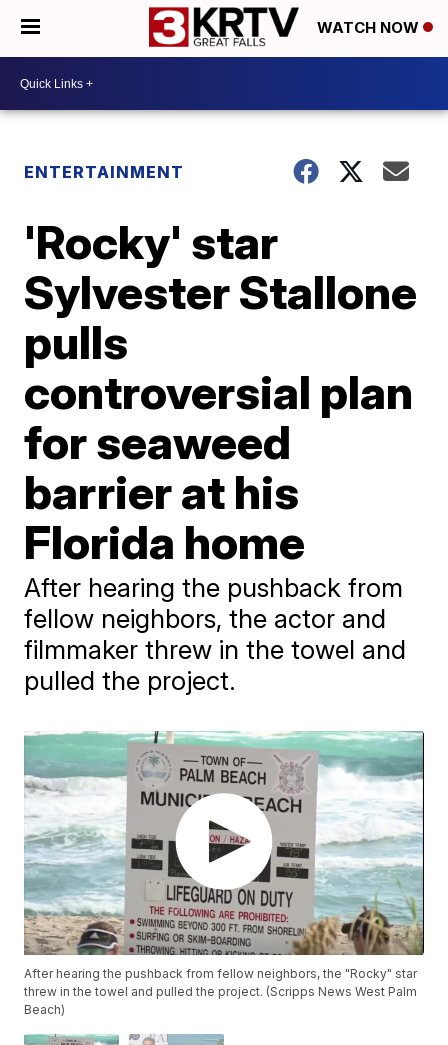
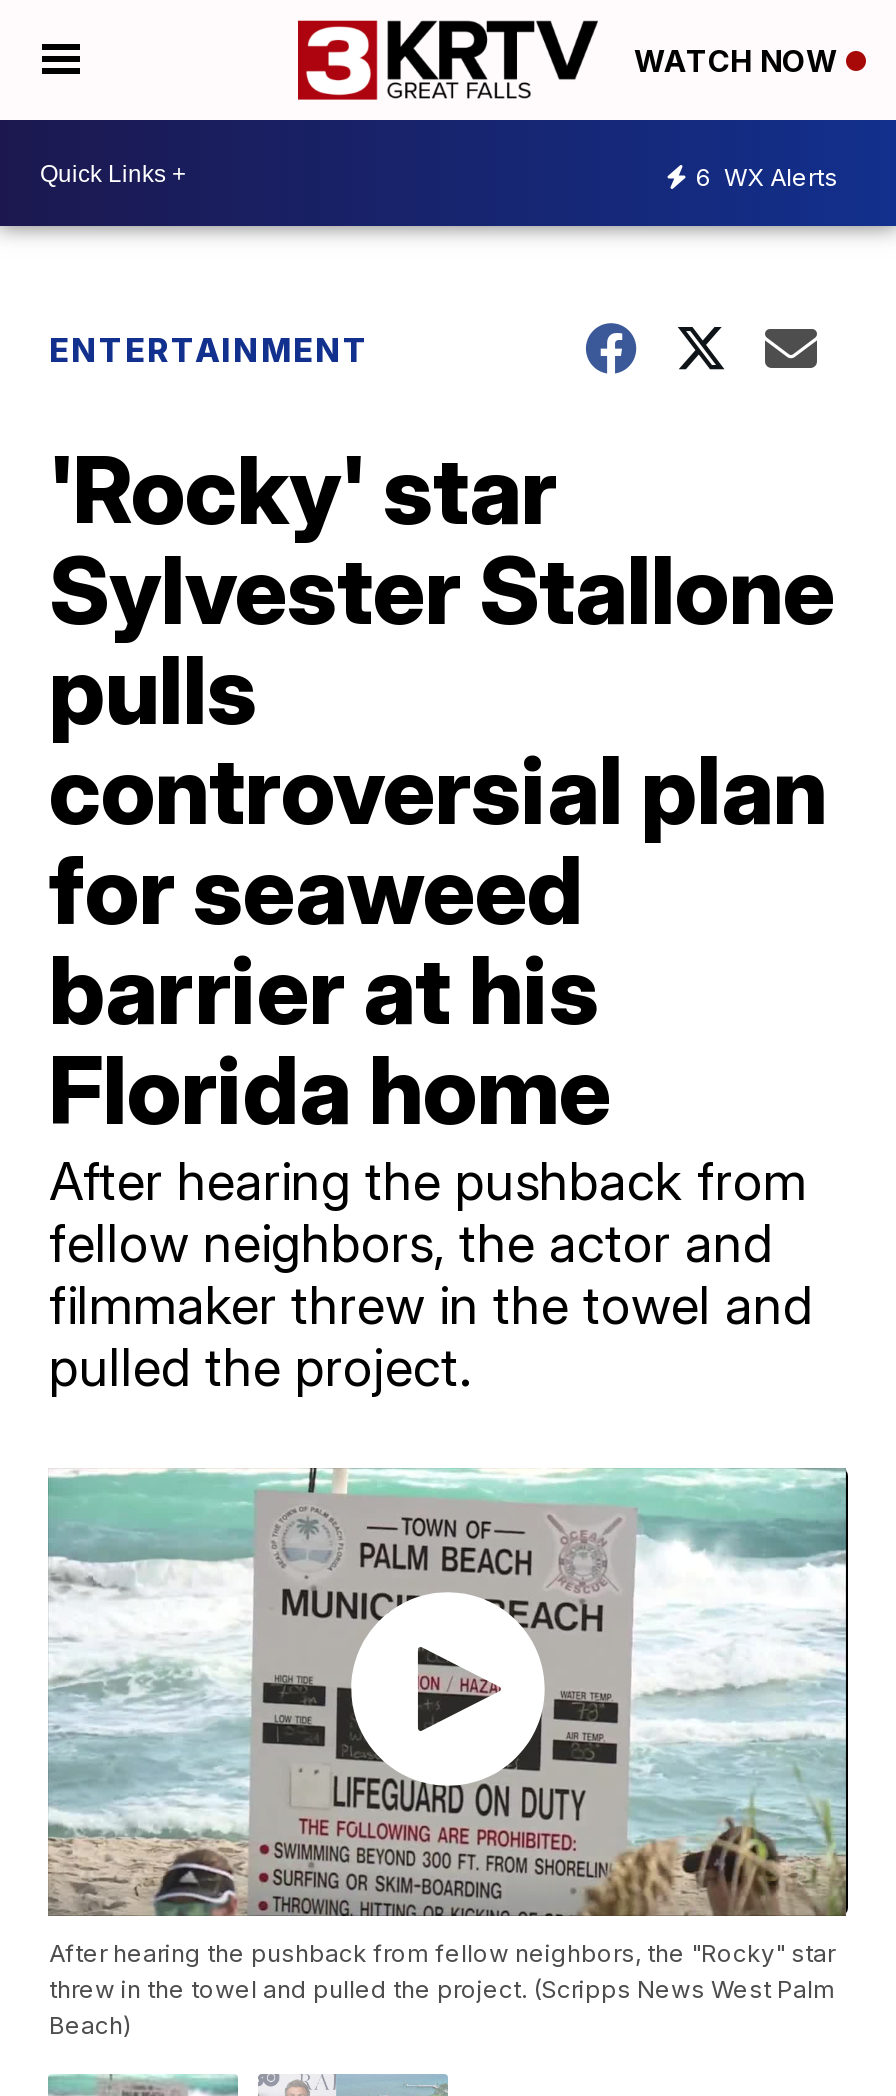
+ 6 WX Alerts
